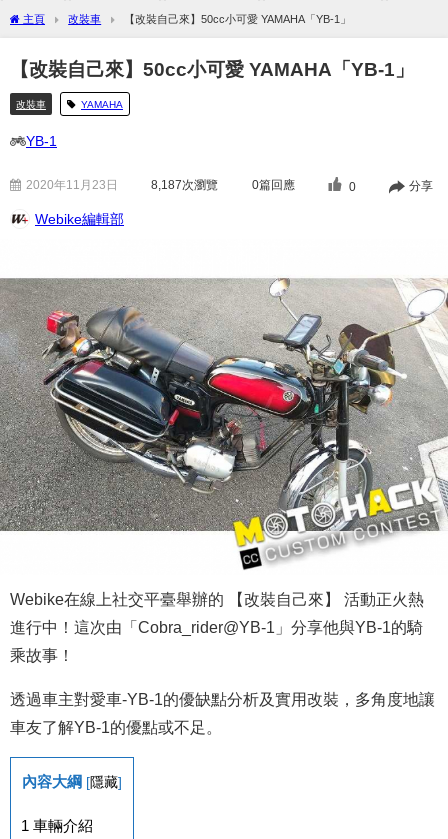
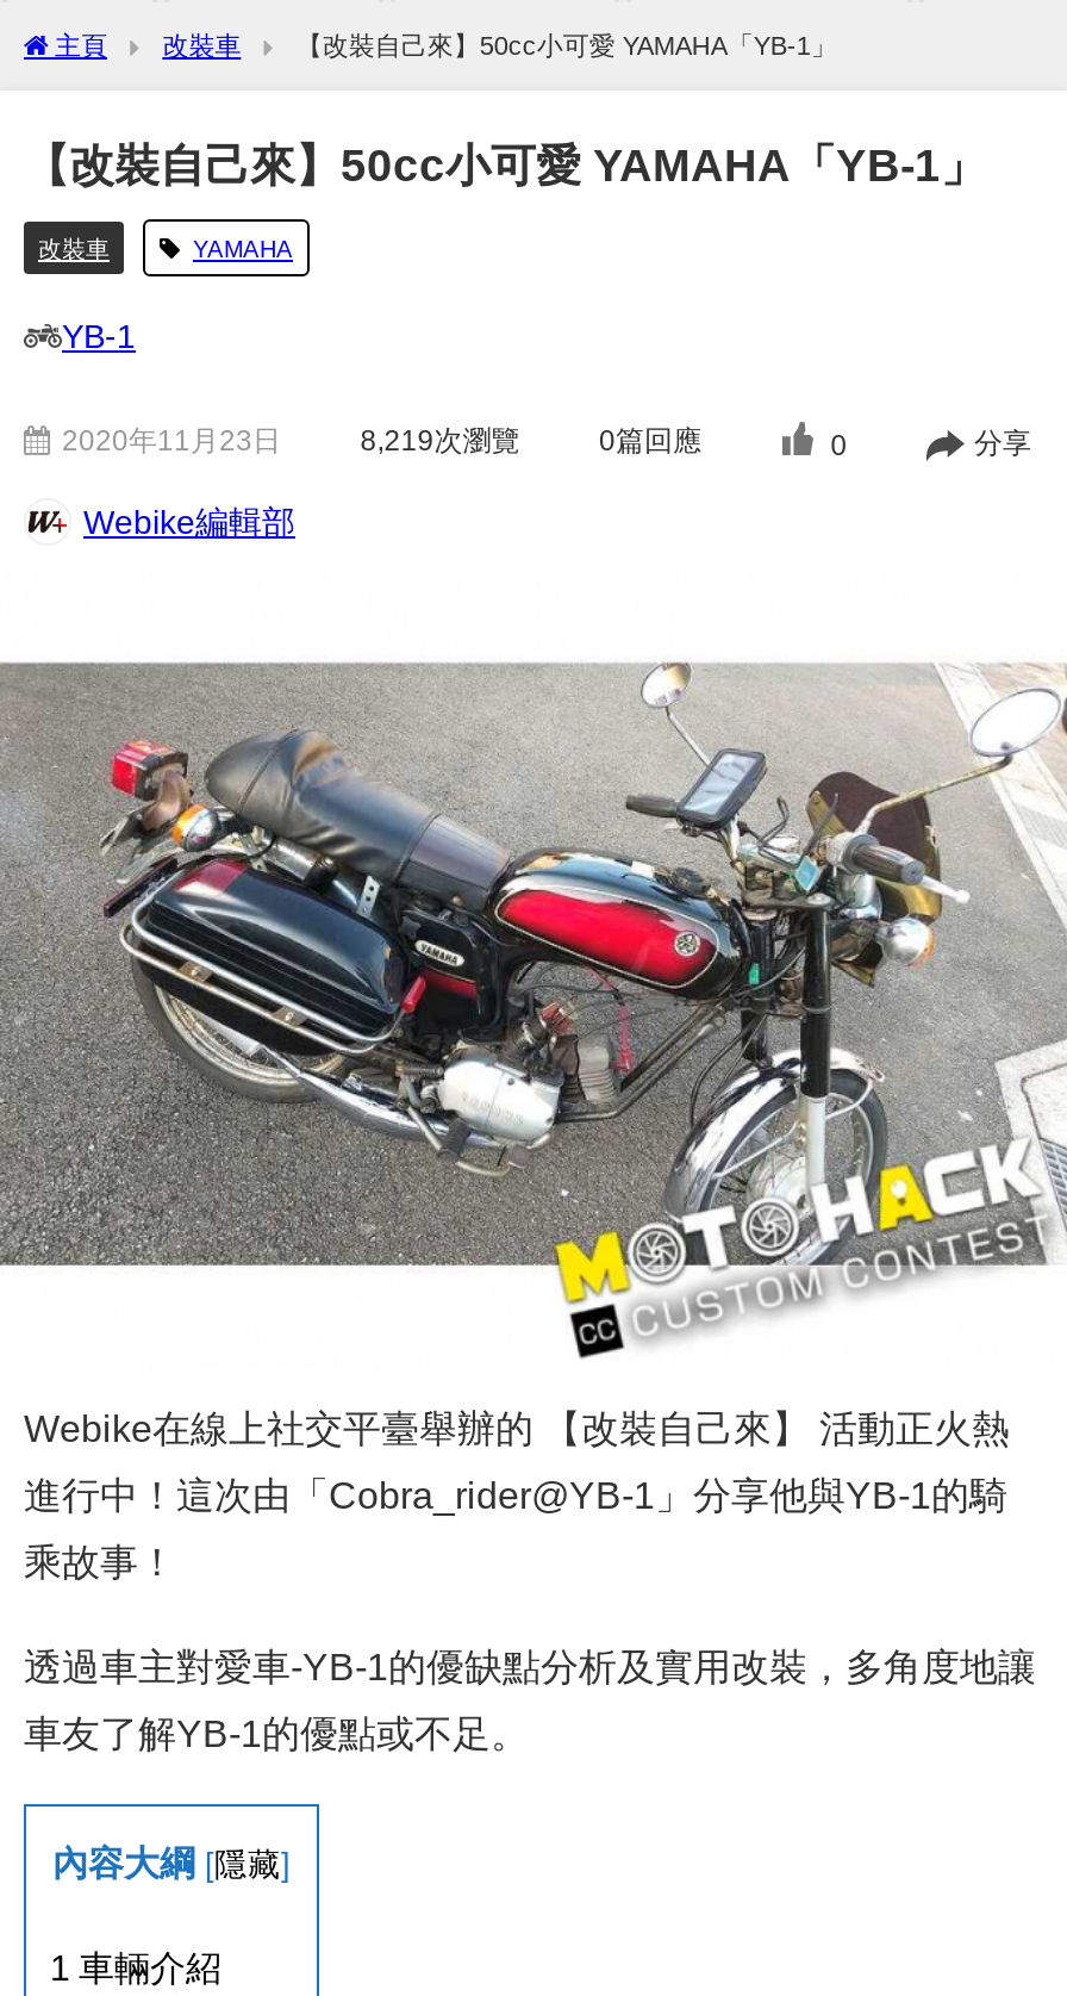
- 8,187次瀏覽
+ 8,219次瀏覽
